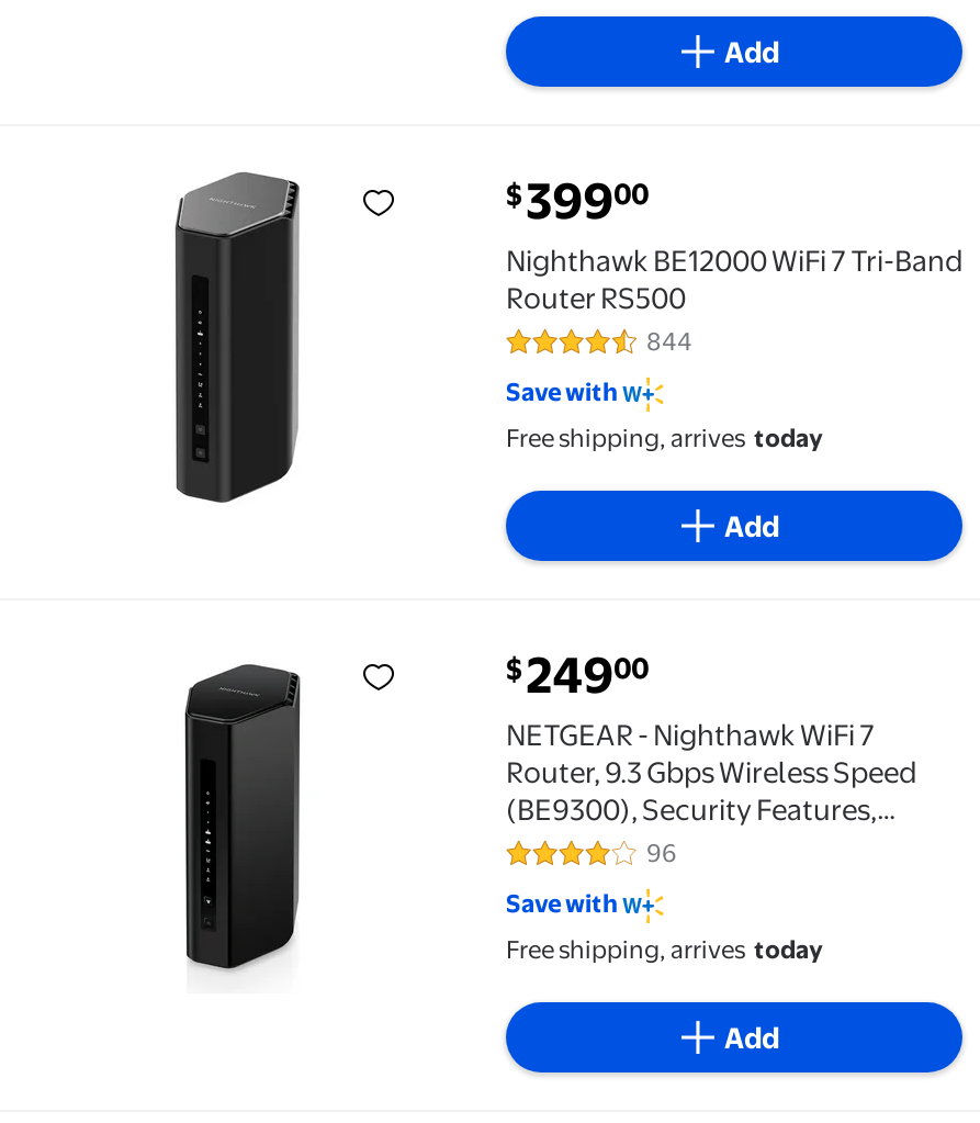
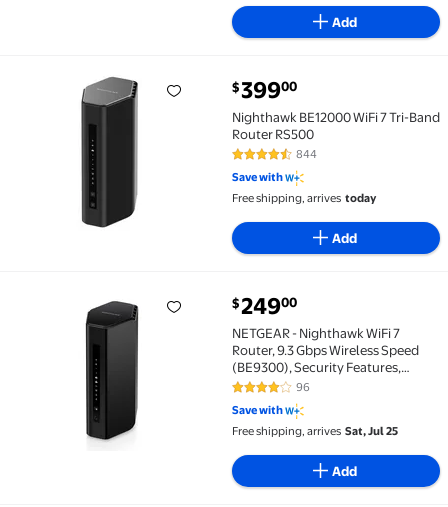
- Free shipping, arrives today
+ Free shipping, arrives Sat, Jul 25
